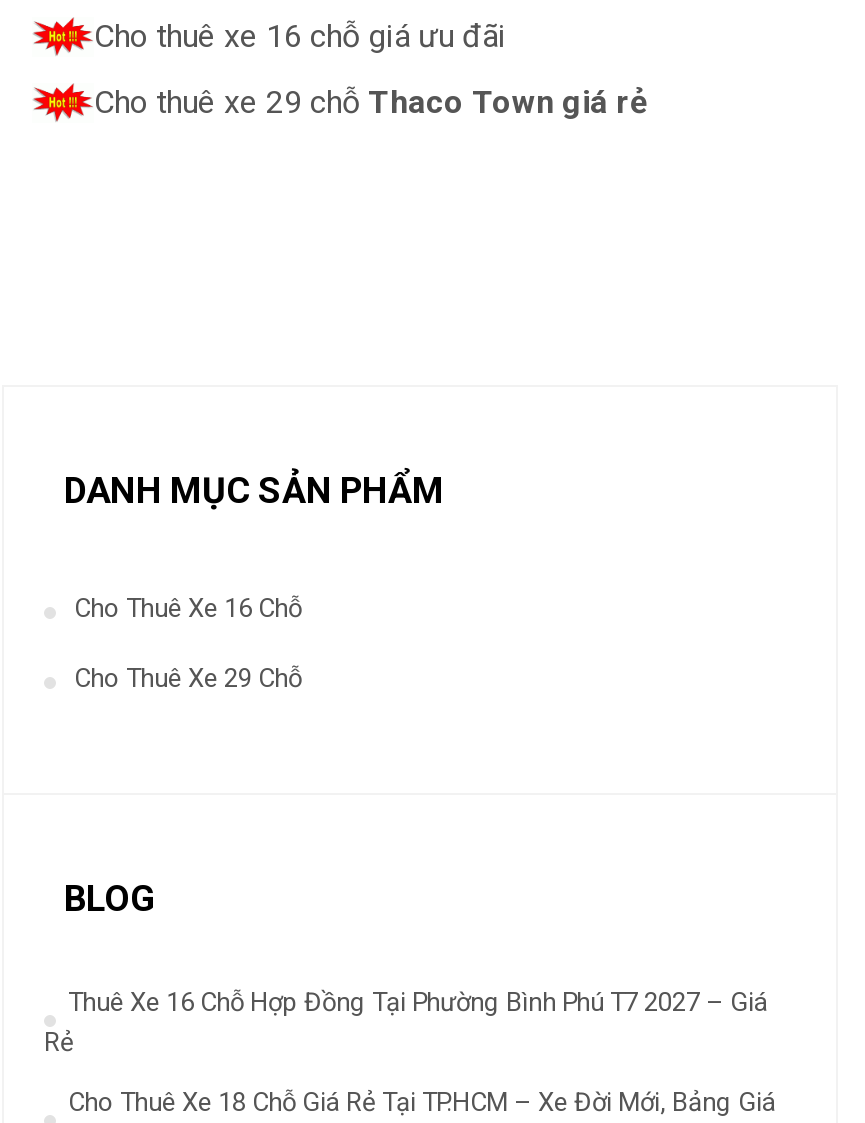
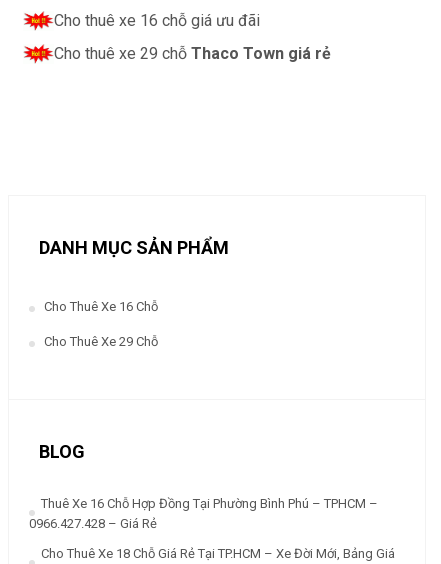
- Thuê Xe 16 Chỗ Hợp Đồng Tại Phường Bình Phú T7 2027 – Giá
- Rẻ
+ Thuê Xe 16 Chỗ Hợp Đồng Tại Phường Bình Phú – TPHCM –
+ 0966.427.428 – Giá Rẻ
